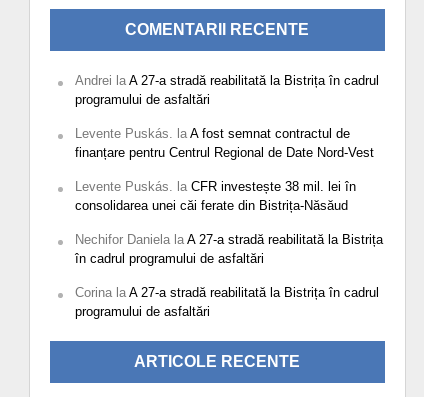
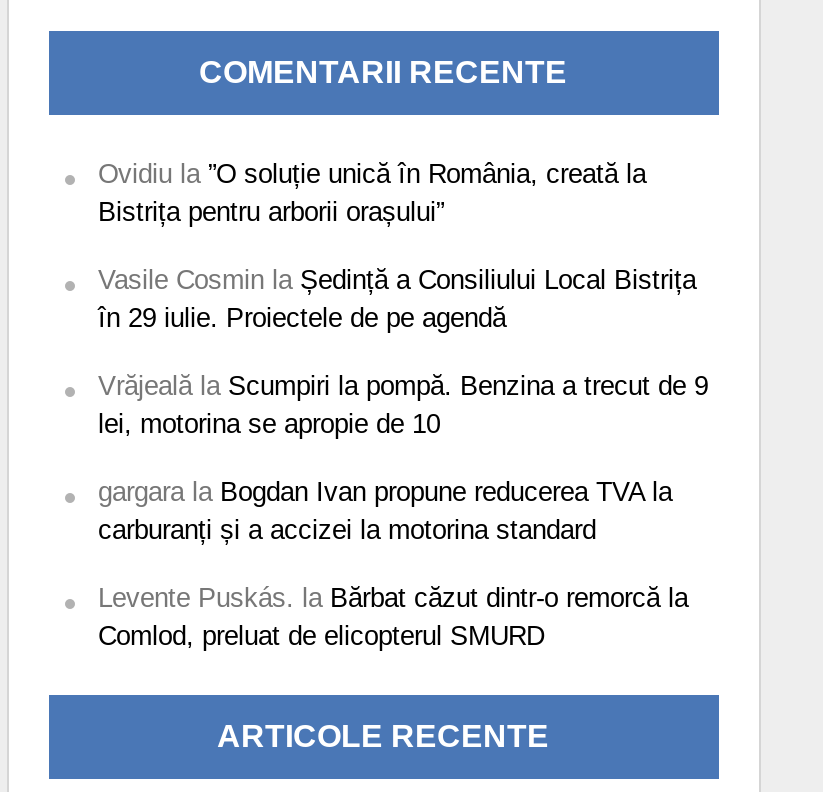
- Andrei la A 27-a stradă reabilitată la Bistrița în cadrul
- programului de asfaltări
+ Ovidiu la”O soluție unică în România, creată la
+ Bistrița pentru arborii orașului”

- Levente Puskás. la A fost semnat contractul de
- finanțare pentru Centrul Regional de Date Nord-Vest
+ Vasile Cosmin la Ședință a Consiliului Local Bistrița
+ în 29 iulie. Proiectele de pe agendă

- Levente Puskás. la CFR investește 38 mil. lei în
- consolidarea unei căi ferate din Bistrița-Năsăud
+ Vrăjeală la Scumpiri la pompă. Benzina a trecut de 9
+ lei, motorina se apropie de 10

- Nechifor Daniela la A 27-a stradă reabilitată la Bistrița
- în cadrul programului de asfaltări
+ gargara la Bogdan Ivan propune reducerea TVA la
+ carburanți și a accizei la motorina standard

- Corina la A 27-a stradă reabilitată la Bistrița în cadrul
- programului de asfaltări
+ Levente Puskás. la Bărbat căzut dintr-o remorcă la
+ Comlod, preluat de elicopterul SMURD
